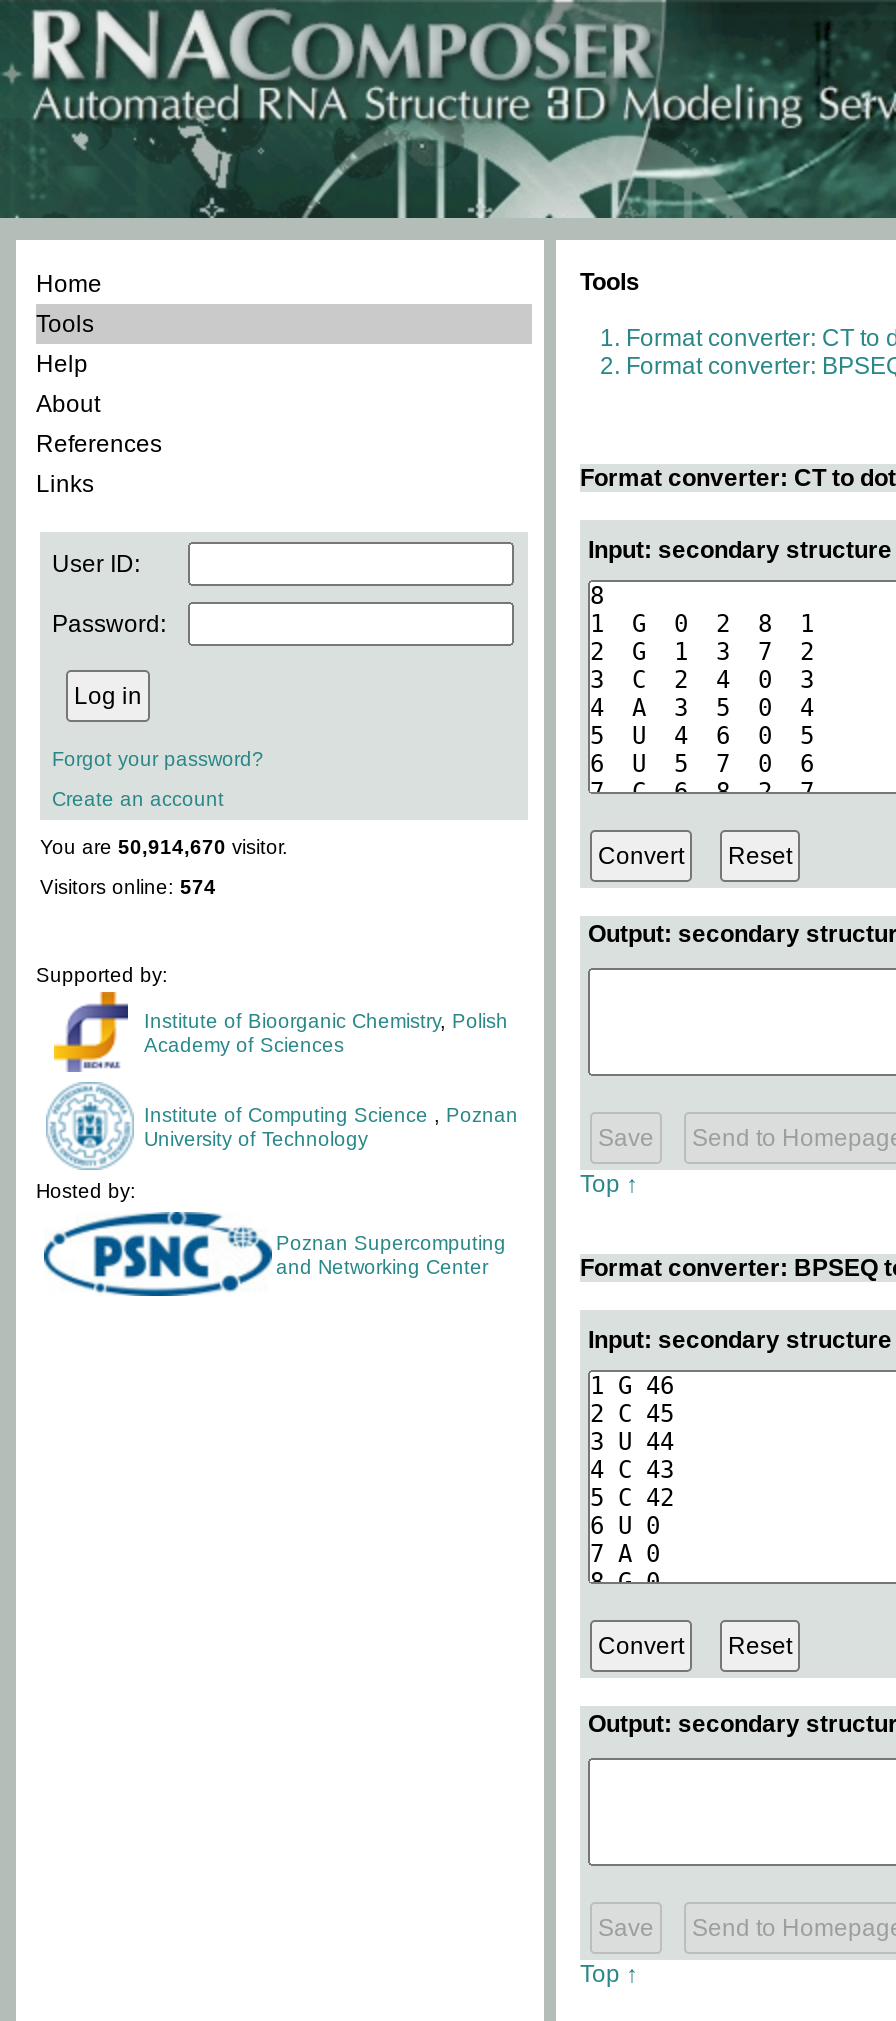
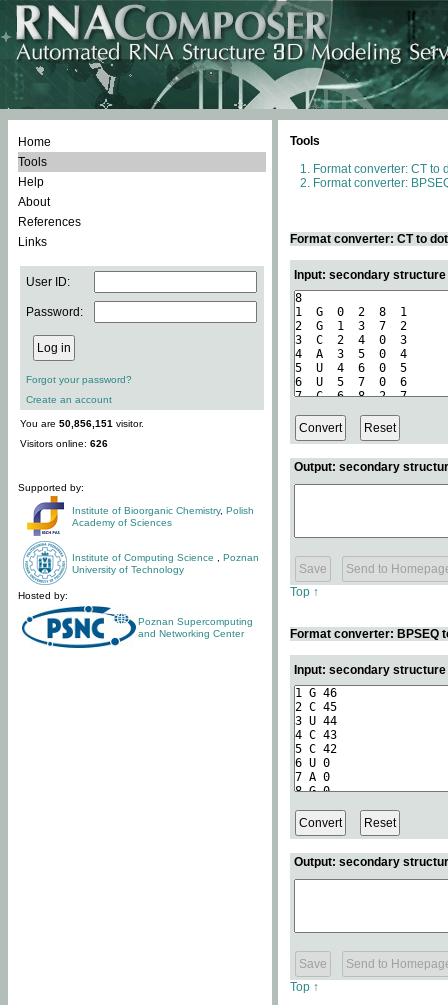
- You are 50,914,670 visitor.
+ You are 50,856,151 visitor.

- Visitors online: 574
+ Visitors online: 626
